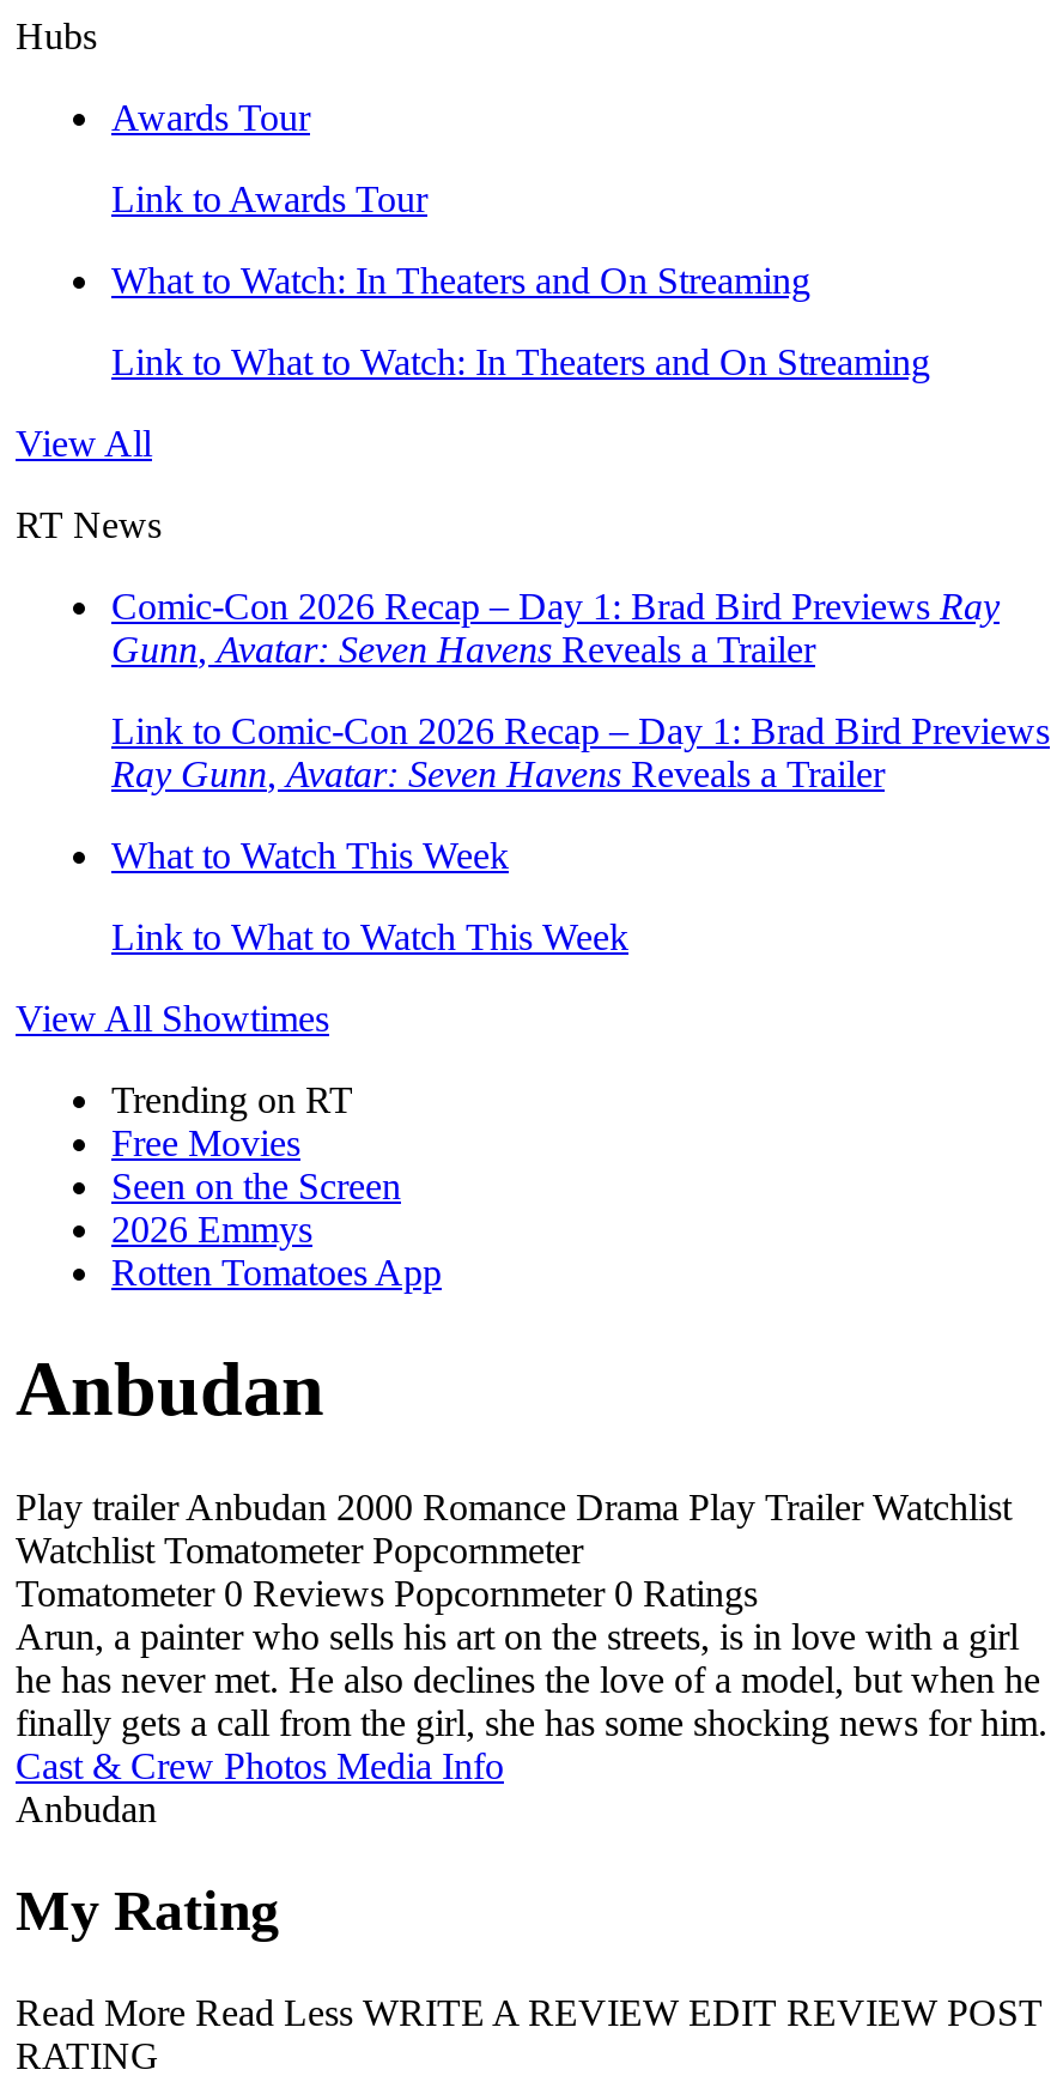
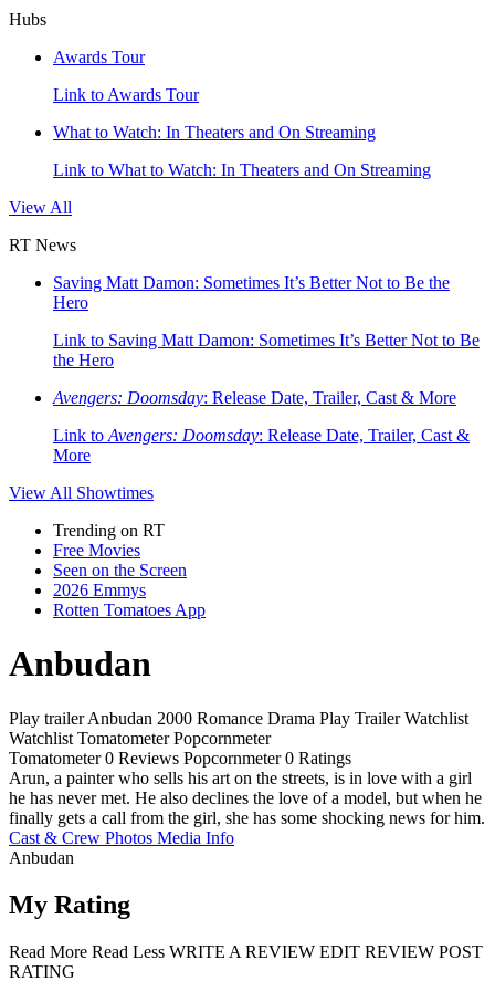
- Comic-Con 2026 Recap – Day 1: Brad Bird Previews Ray
- Gunn, Avatar: Seven Havens Reveals a Trailer
+ Saving Matt Damon: Sometimes It’s Better Not to Be the
+ Hero

- Link to Comic-Con 2026 Recap – Day 1: Brad Bird Previews
- Ray Gunn, Avatar: Seven Havens Reveals a Trailer
+ Link to Saving Matt Damon: Sometimes It’s Better Not to Be
+ the Hero

- What to Watch This Week
+ Avengers: Doomsday: Release Date, Trailer, Cast & More

- Link to What to Watch This Week
+ Link to Avengers: Doomsday: Release Date, Trailer, Cast &
+ More
